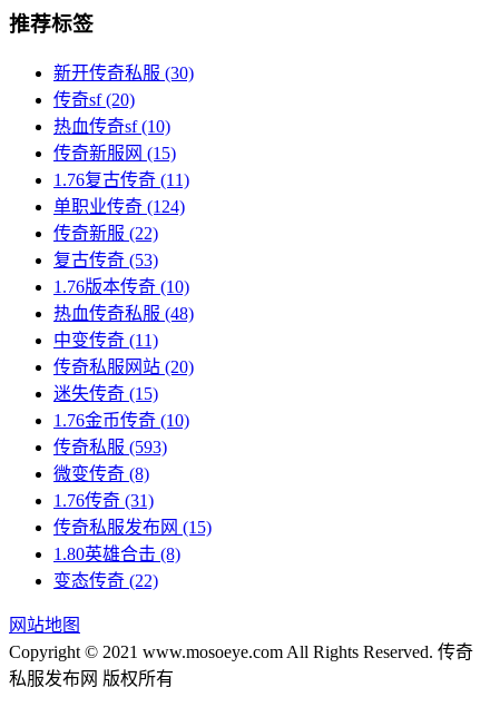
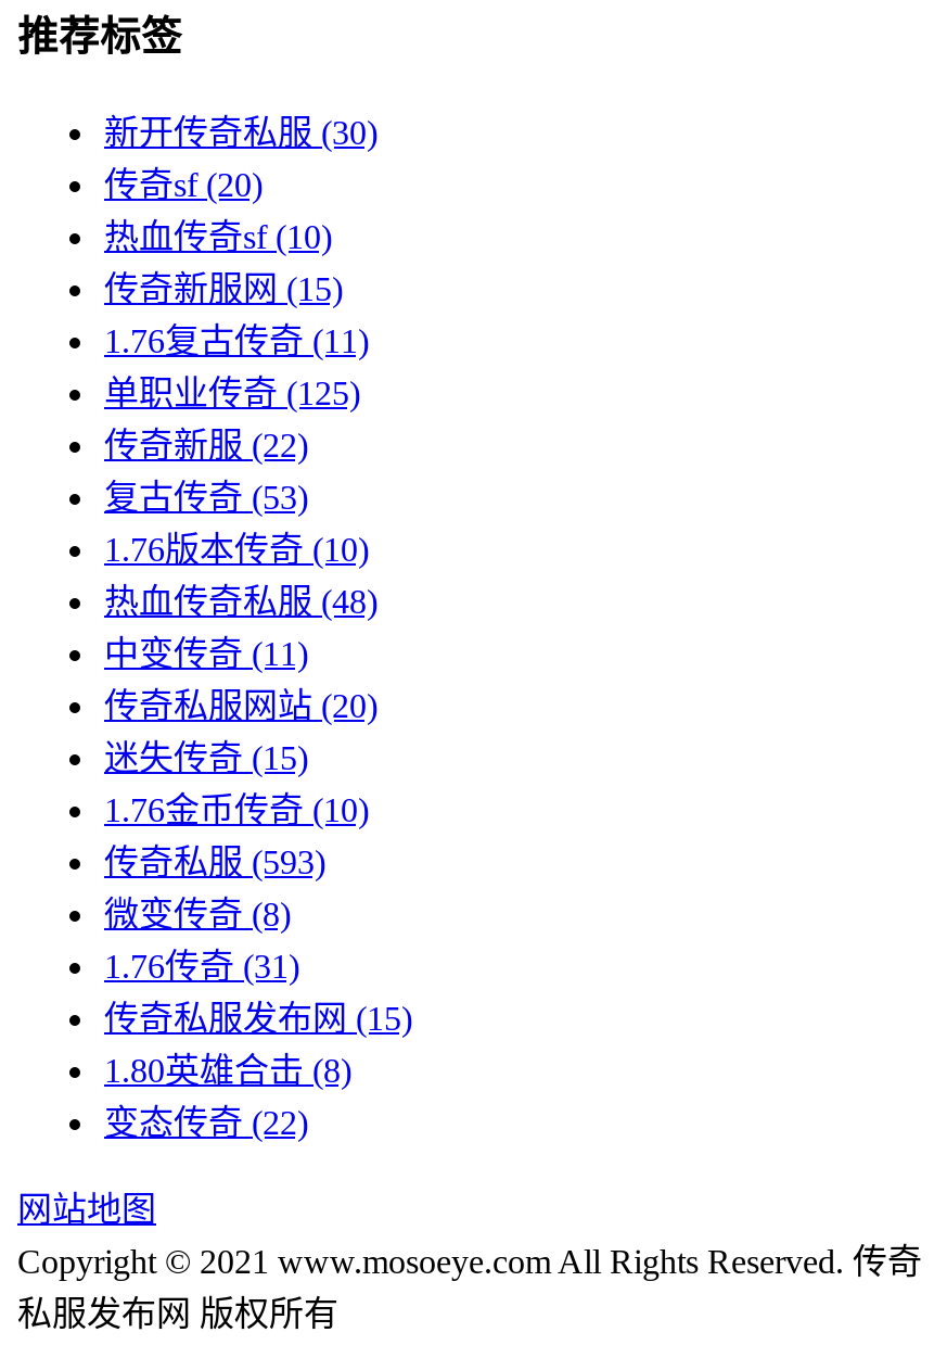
- 单职业传奇(124)
+ 单职业传奇(125)
